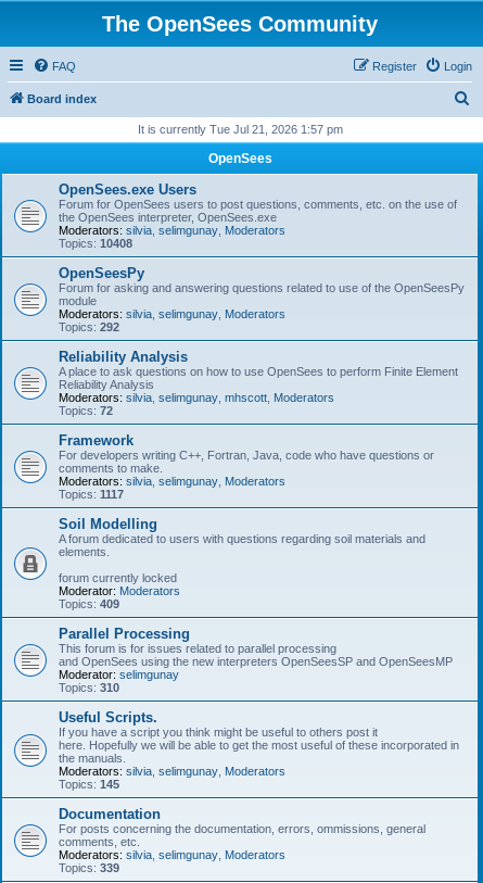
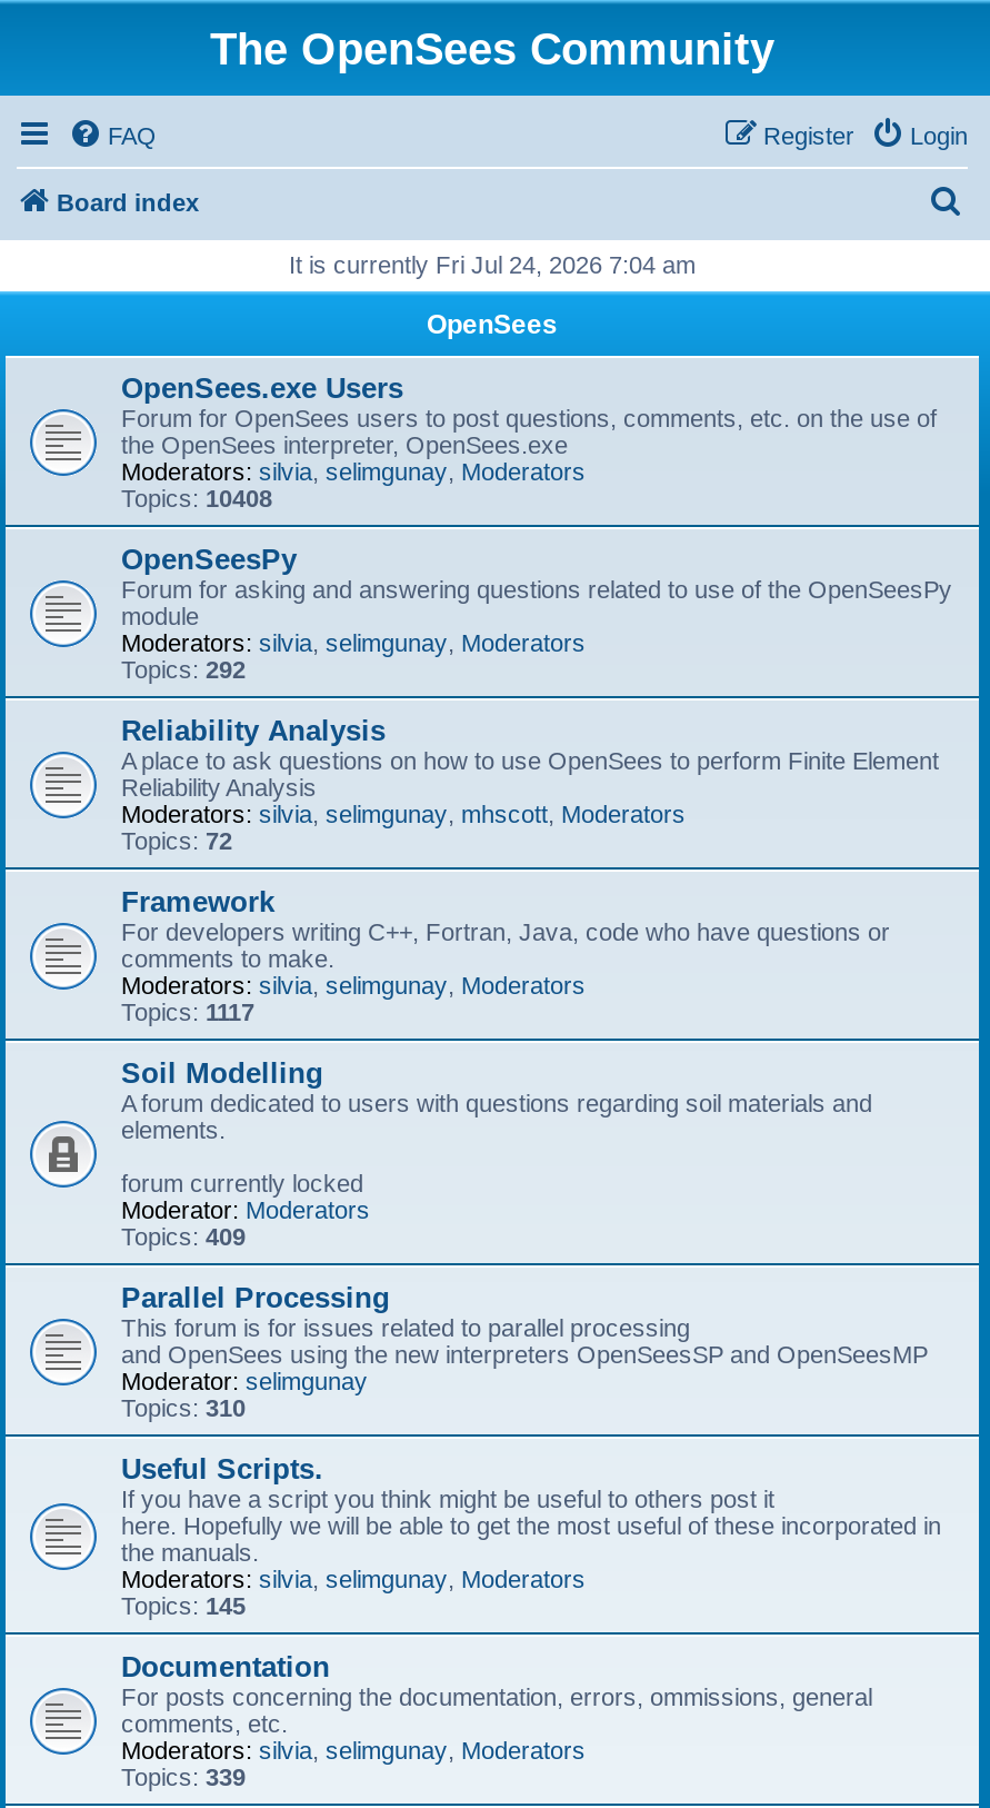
- It is currently Tue Jul 21, 2026 1:57 pm
+ It is currently Fri Jul 24, 2026 7:04 am
